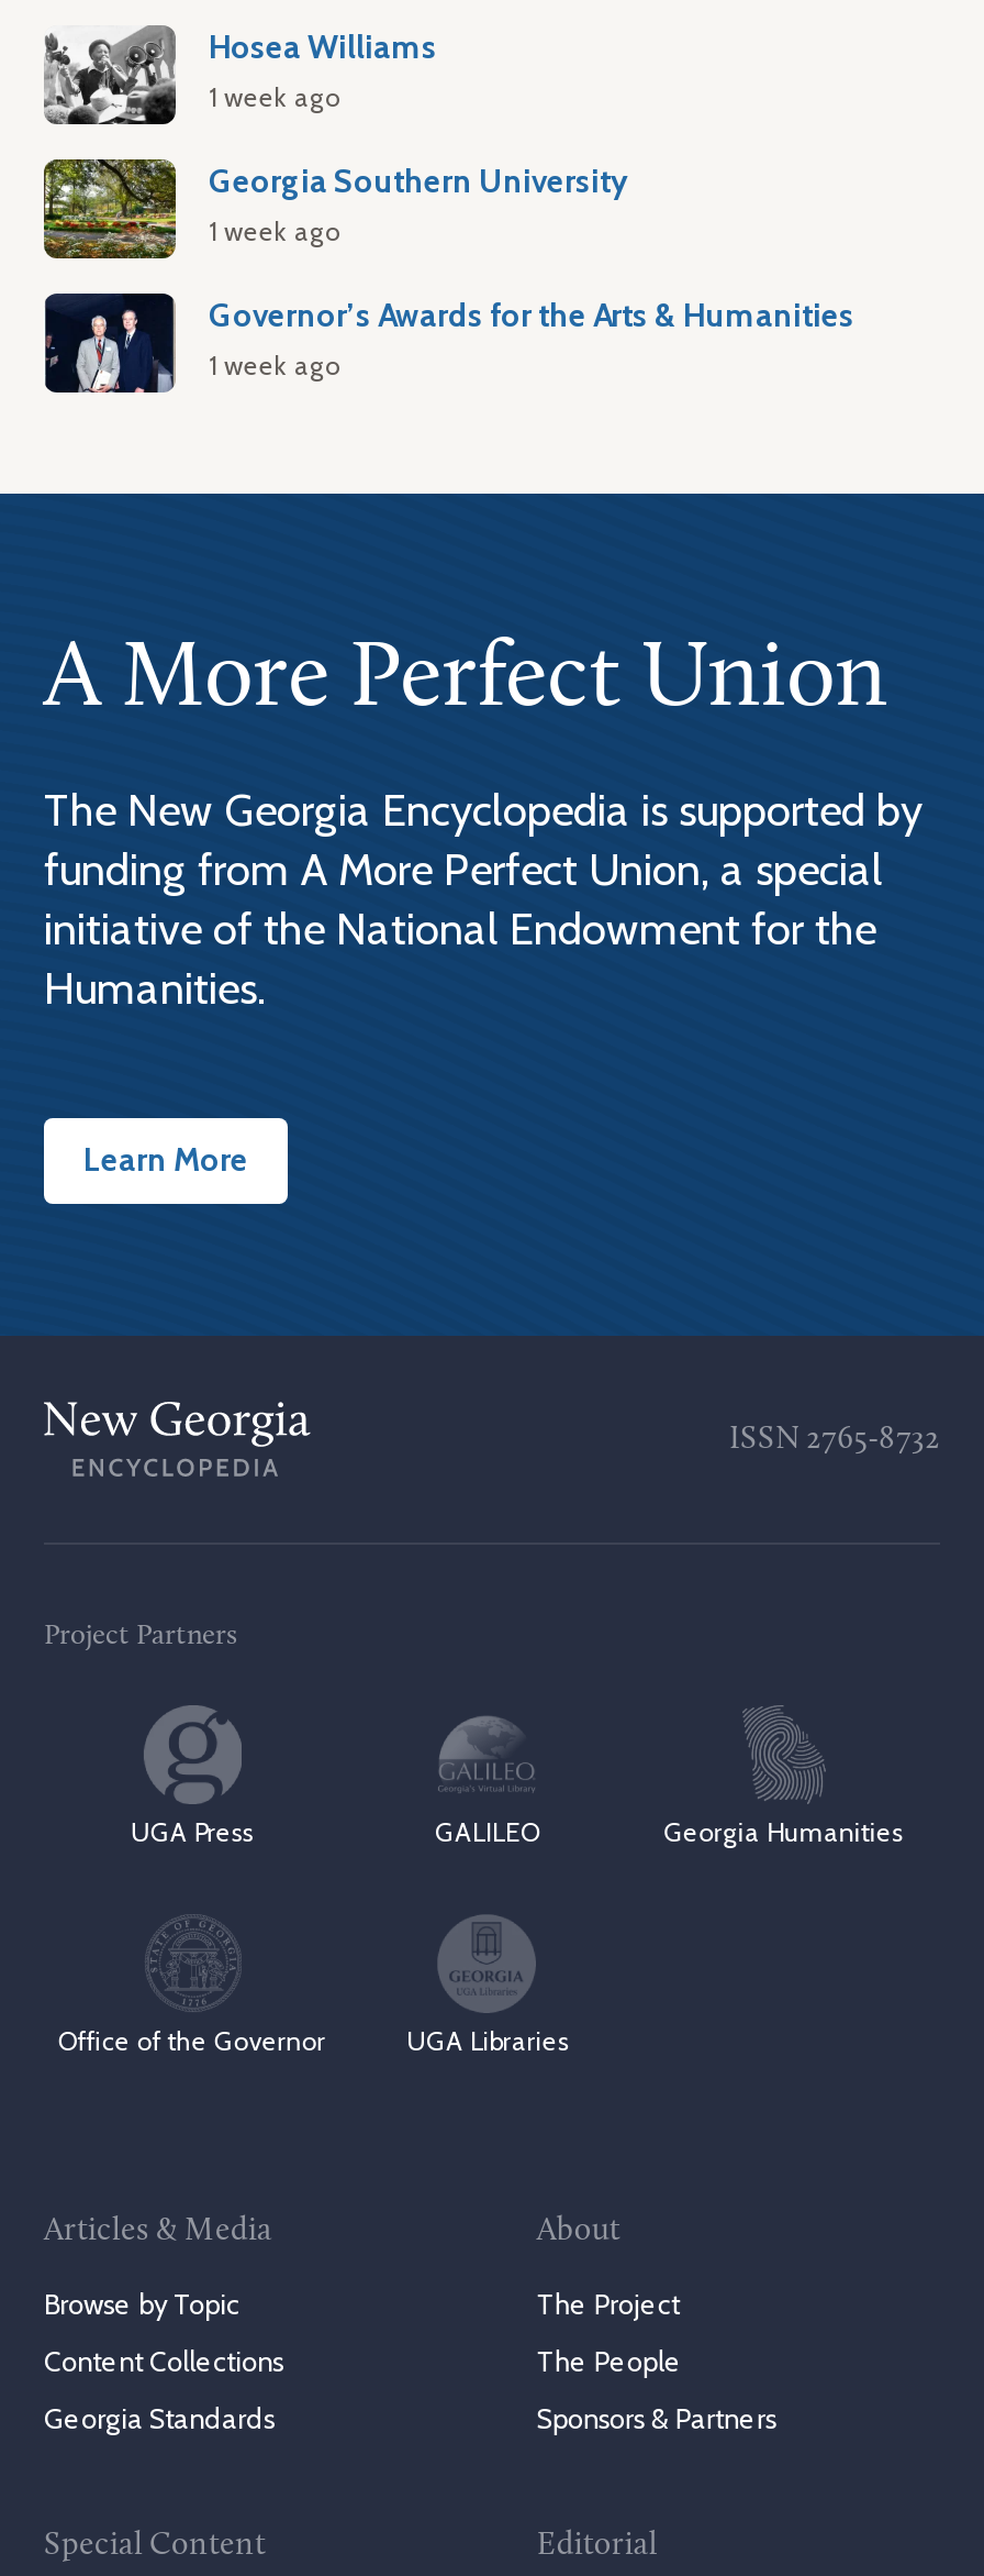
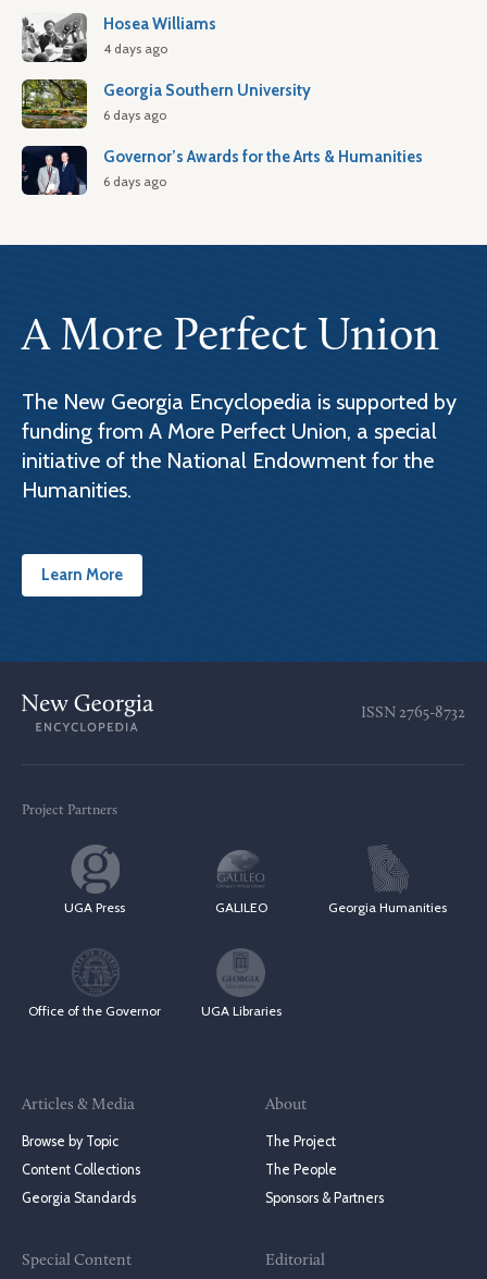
- 1 week ago
+ 4 days ago

- 1 week ago
+ 6 days ago

- 1 week ago
+ 6 days ago
